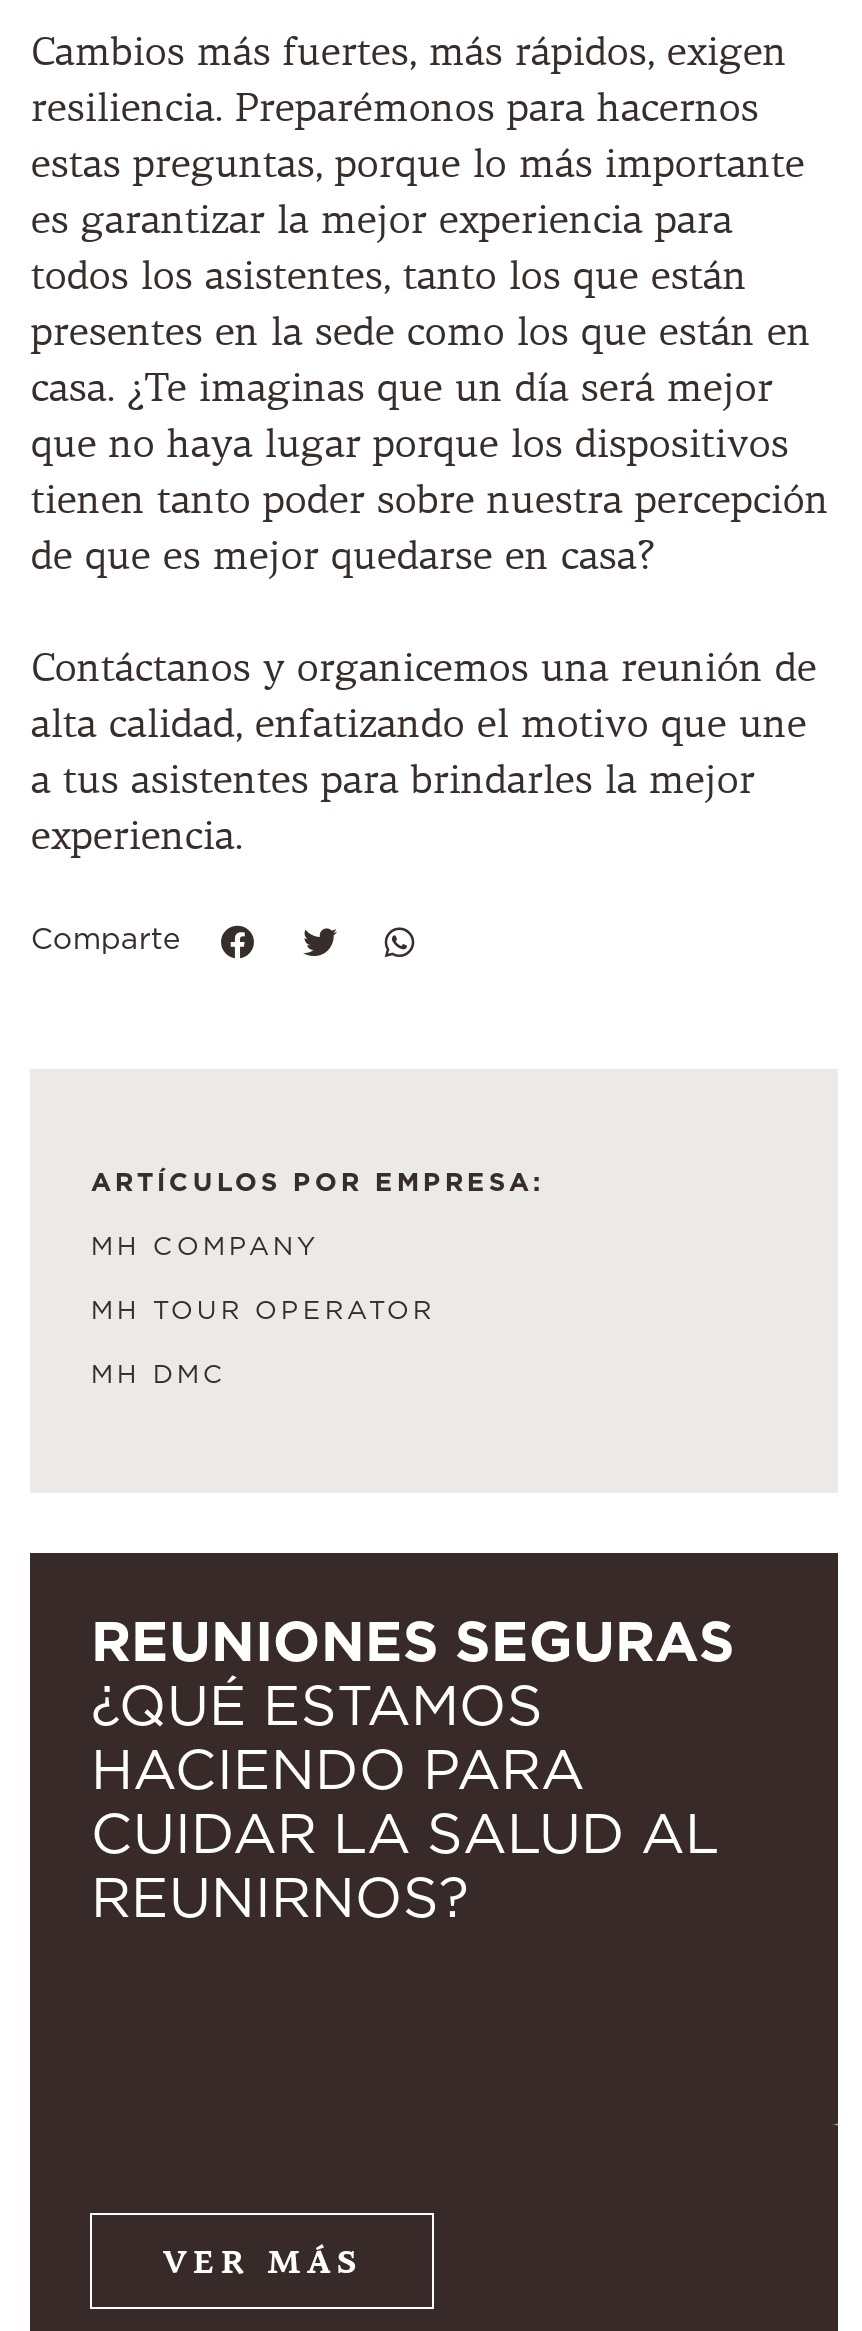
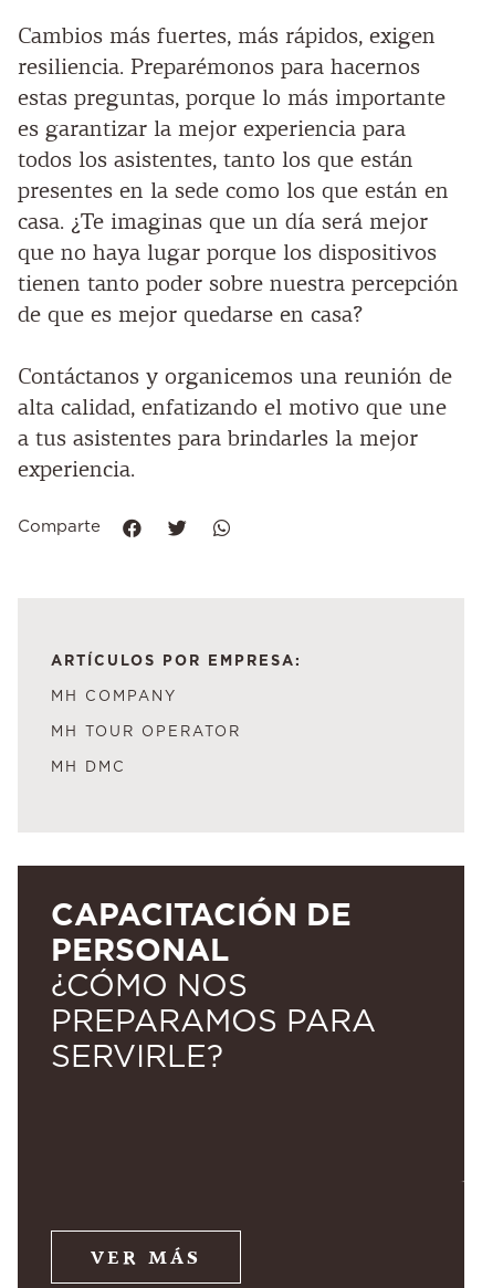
- REUNIONES SEGURAS
- ¿QUÉ ESTAMOS
- HACIENDO PARA
- CUIDAR LA SALUD AL
- REUNIRNOS?
+ CAPACITACIÓN DE
+ PERSONAL
+ ¿CÓMO NOS
+ PREPARAMOS PARA
+ SERVIRLE?
